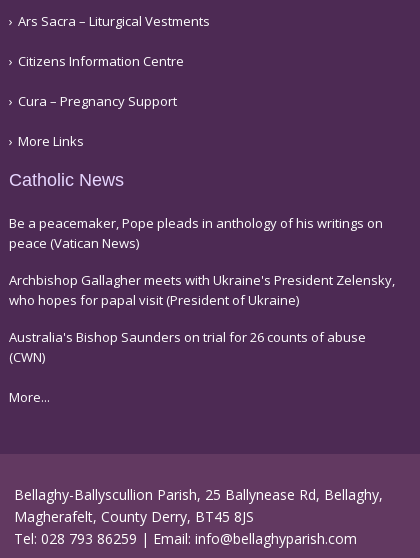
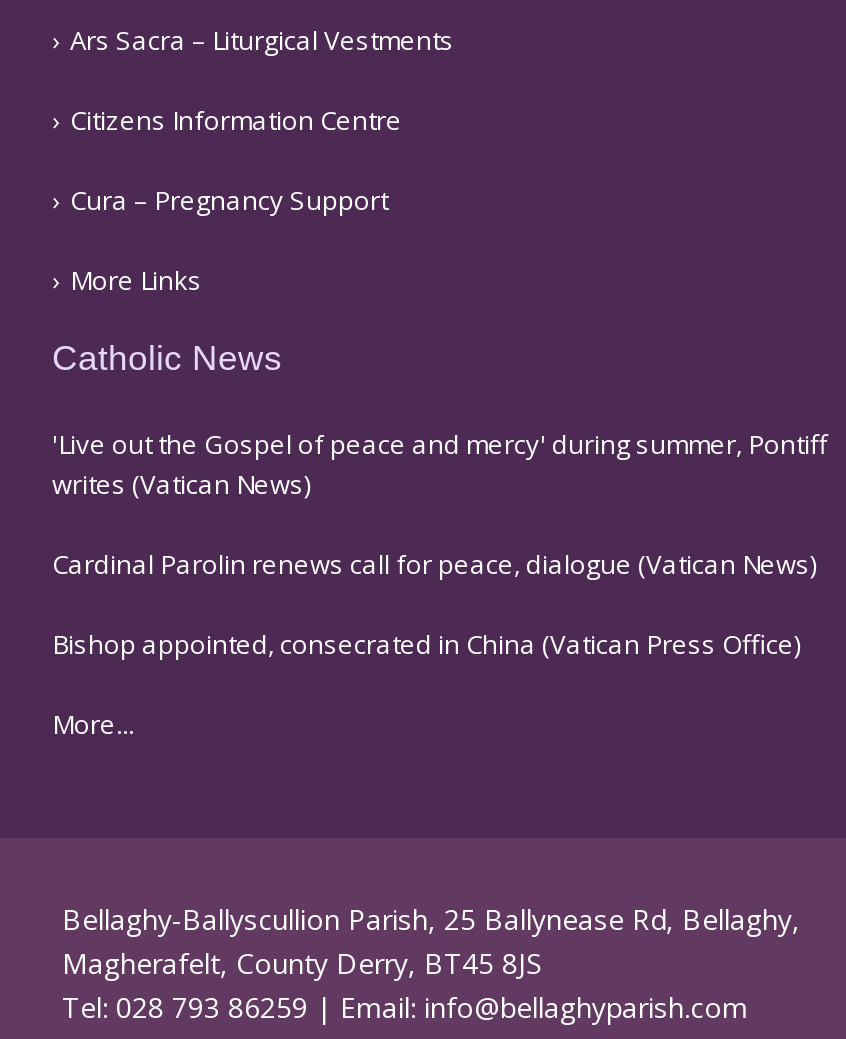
- Be a peacemaker, Pope pleads in anthology of his writings on
- peace (Vatican News)
+ 'Live out the Gospel of peace and mercy' during summer, Pontiff
+ writes (Vatican News)

- Archbishop Gallagher meets with Ukraine's President Zelensky,
- who hopes for papal visit (President of Ukraine)
+ Cardinal Parolin renews call for peace, dialogue (Vatican News)

- Australia's Bishop Saunders on trial for 26 counts of abuse
- (CWN)
+ Bishop appointed, consecrated in China (Vatican Press Office)
